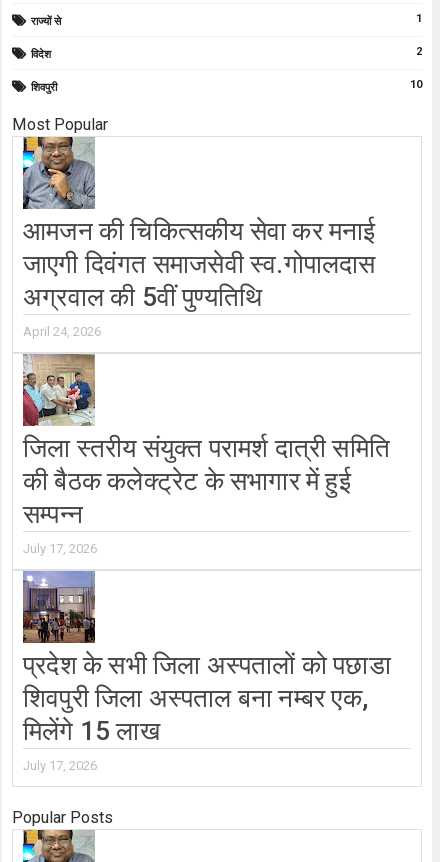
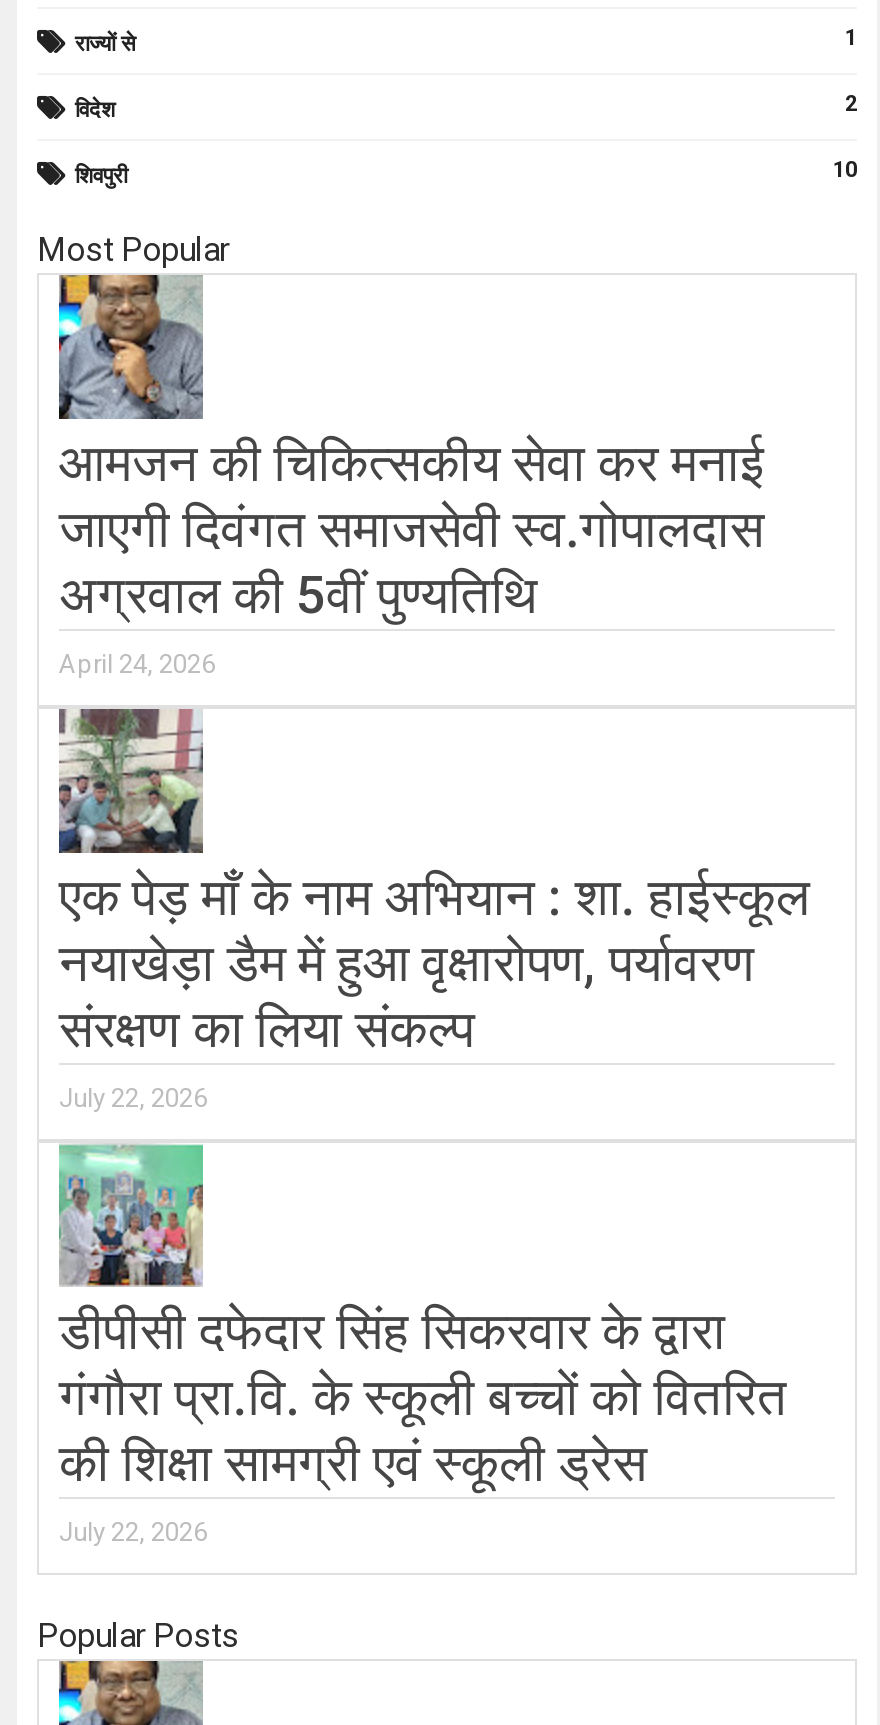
- [image]
- जिला स्तरीय संयुक्त परामर्श दात्री समिति
- की बैठक कलेक्ट्रेट के सभागार में हुई
- सम्पन्न
- July 17, 2026
+ [image]
+ एक पेड़ माँ के नाम अभियान : शा. हाईस्कूल
+ नयाखेड़ा डैम में हुआ वृक्षारोपण, पर्यावरण
+ संरक्षण का लिया संकल्प
+ July 22, 2026

- [image]
- प्रदेश के सभी जिला अस्पतालों को पछाडा
- शिवपुरी जिला अस्पताल बना नम्बर एक,
- मिलेंगे 15 लाख
- July 17, 2026
+ [image]
+ डीपीसी दफेदार सिंह सिकरवार के द्वारा
+ गंगौरा प्रा.वि. के स्कूली बच्चों को वितरित
+ की शिक्षा सामग्री एवं स्कूली ड्रेस
+ July 22, 2026
